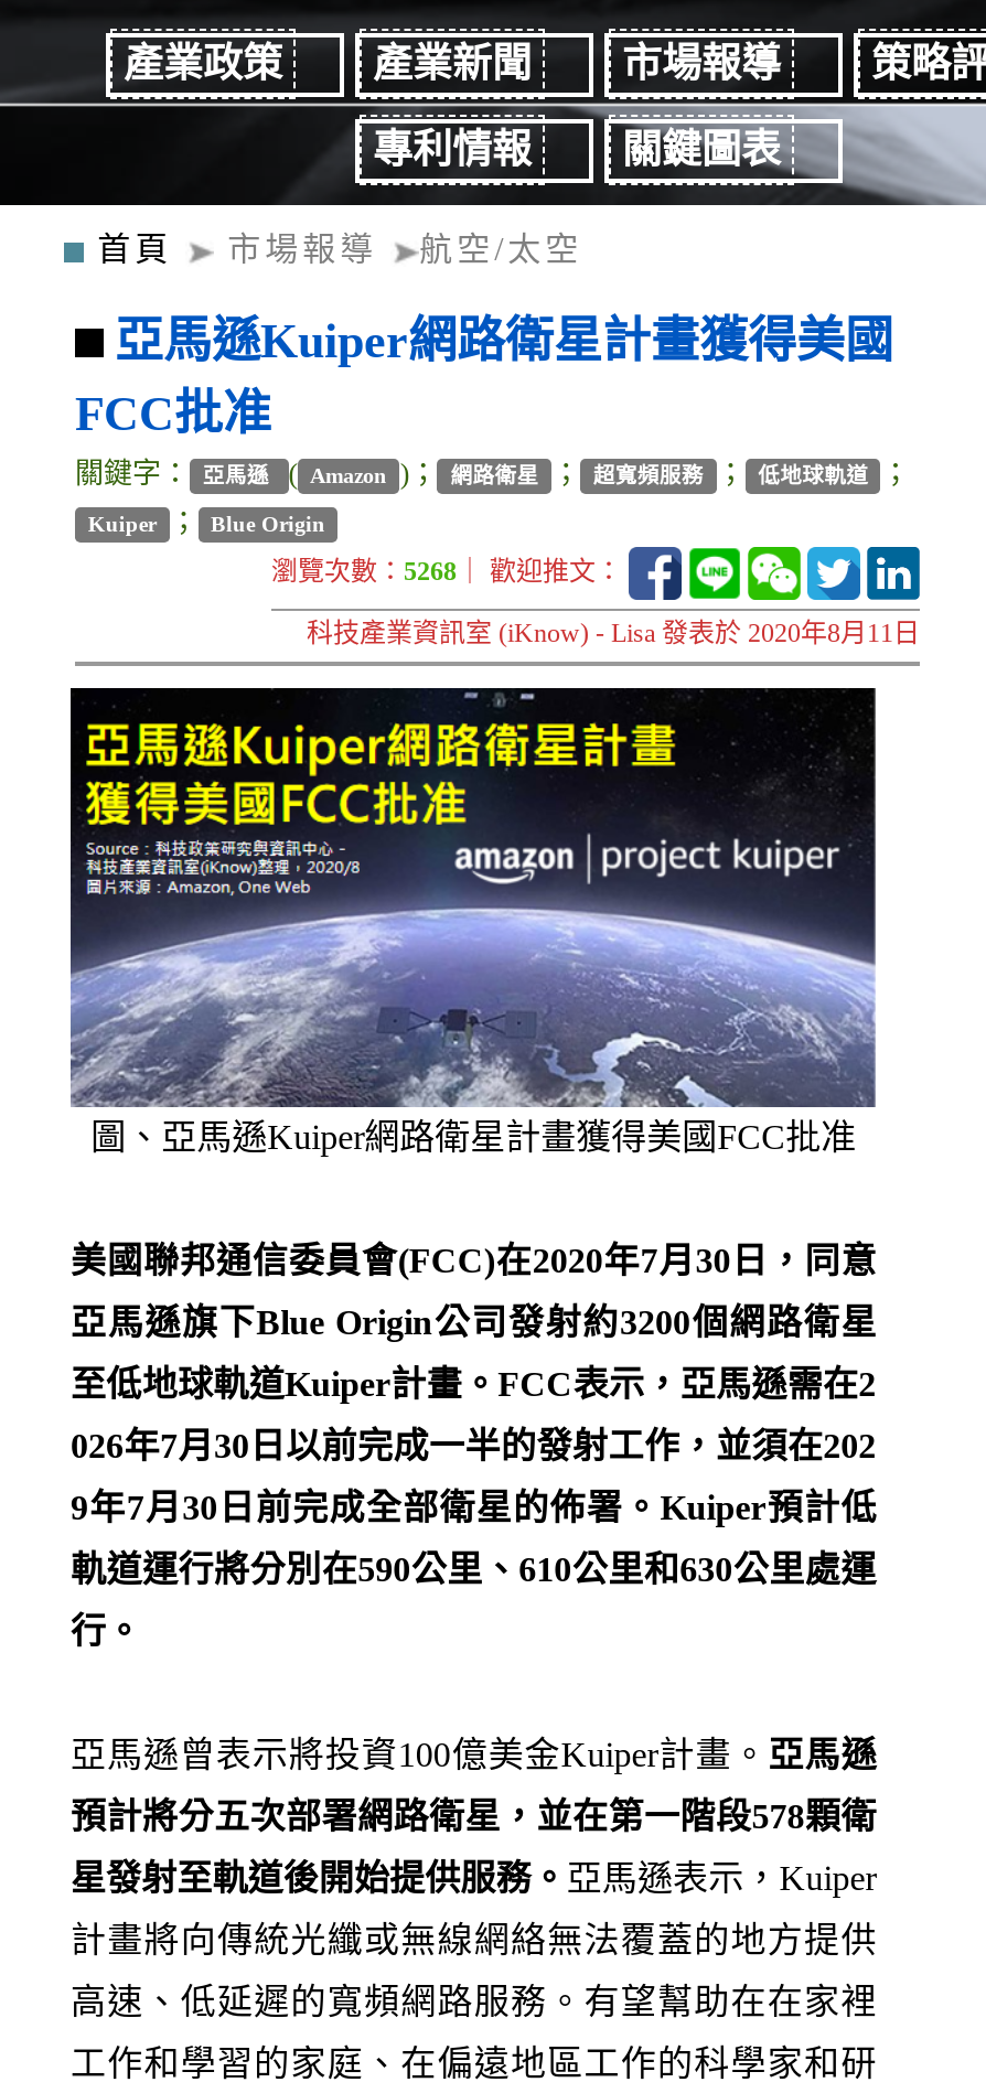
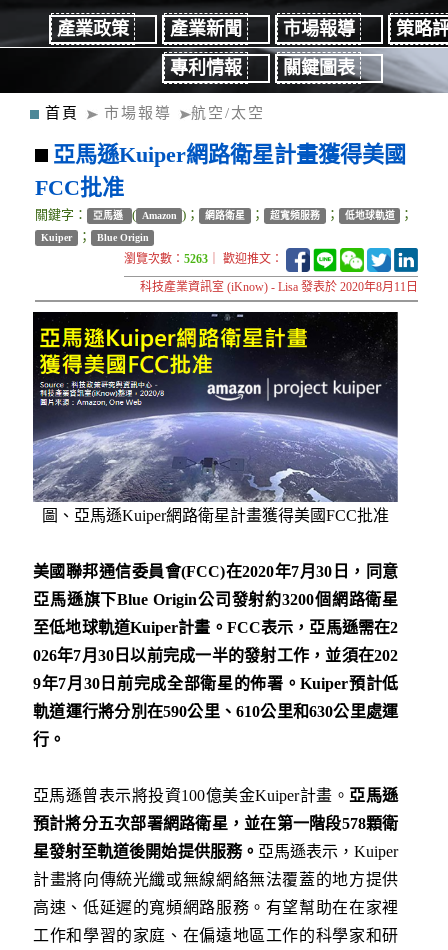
- 瀏覽次數：5268｜ 歡迎推文：
+ 瀏覽次數：5263｜ 歡迎推文：
